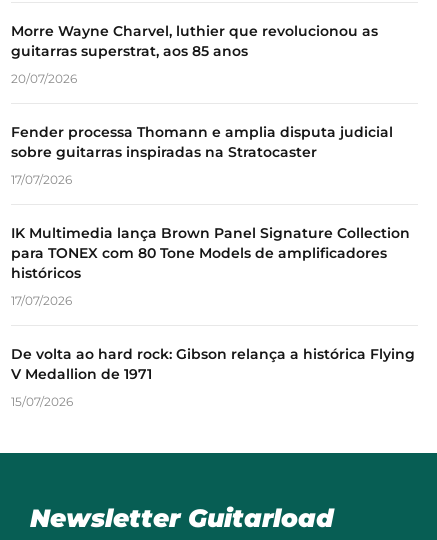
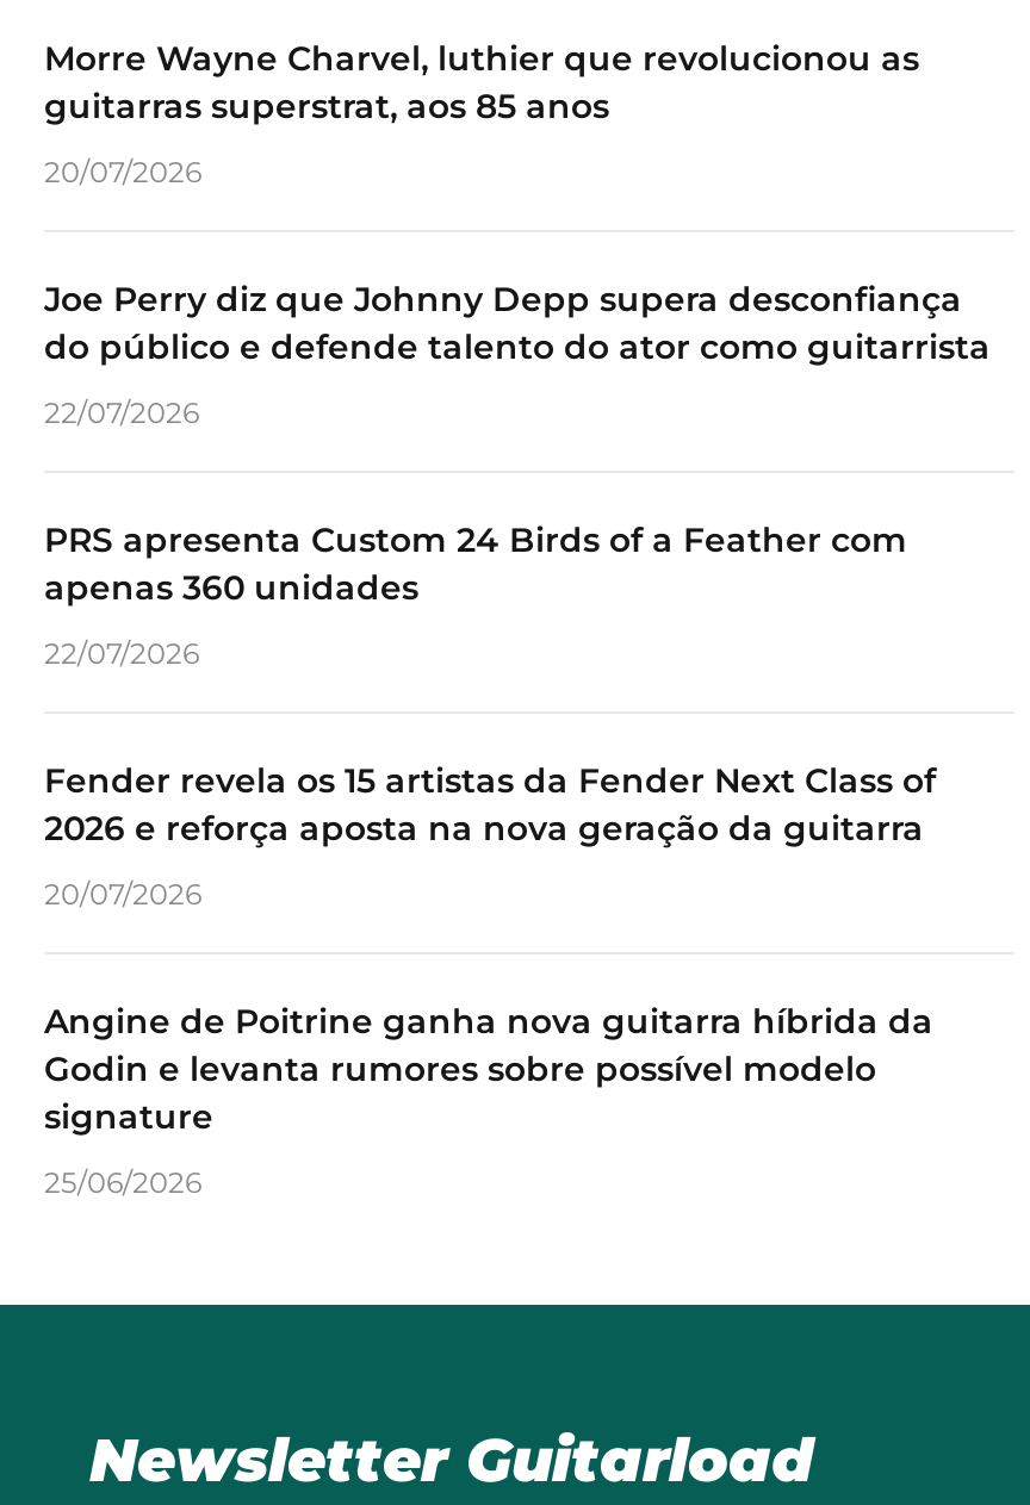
- Fender processa Thomann e amplia disputa judicial
- sobre guitarras inspiradas na Stratocaster
- 17/07/2026
- IK Multimedia lança Brown Panel Signature Collection
- para TONEX com 80 Tone Models de amplificadores
- históricos
- 17/07/2026
- De volta ao hard rock: Gibson relança a histórica Flying
- V Medallion de 1971
- 15/07/2026
+ Joe Perry diz que Johnny Depp supera desconfiança
+ do público e defende talento do ator como guitarrista
+ 22/07/2026
+ PRS apresenta Custom 24 Birds of a Feather com
+ apenas 360 unidades
+ 22/07/2026
+ Fender revela os 15 artistas da Fender Next Class of
+ 2026 e reforça aposta na nova geração da guitarra
+ 20/07/2026
+ Angine de Poitrine ganha nova guitarra híbrida da
+ Godin e levanta rumores sobre possível modelo
+ signature
+ 25/06/2026
